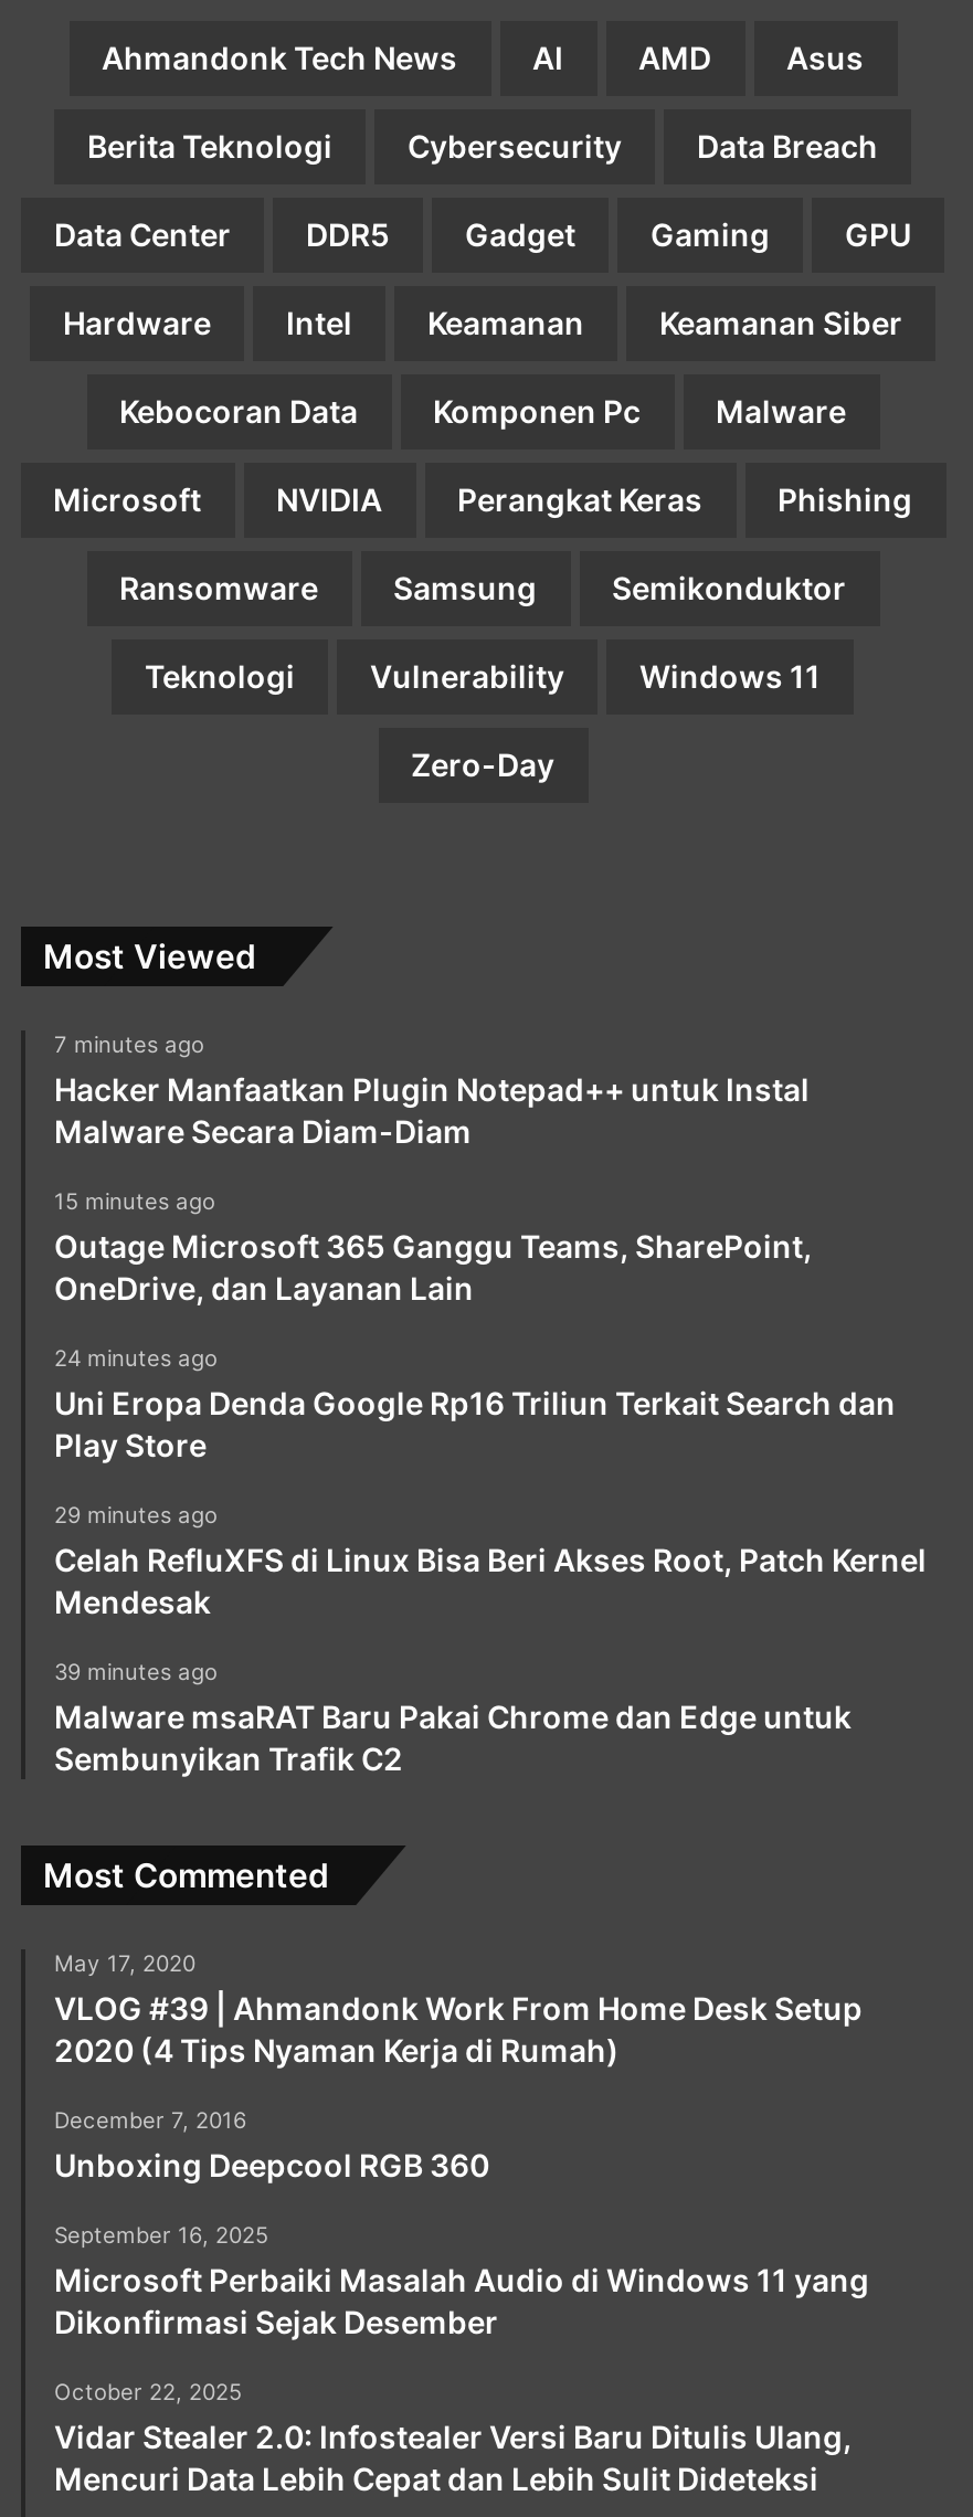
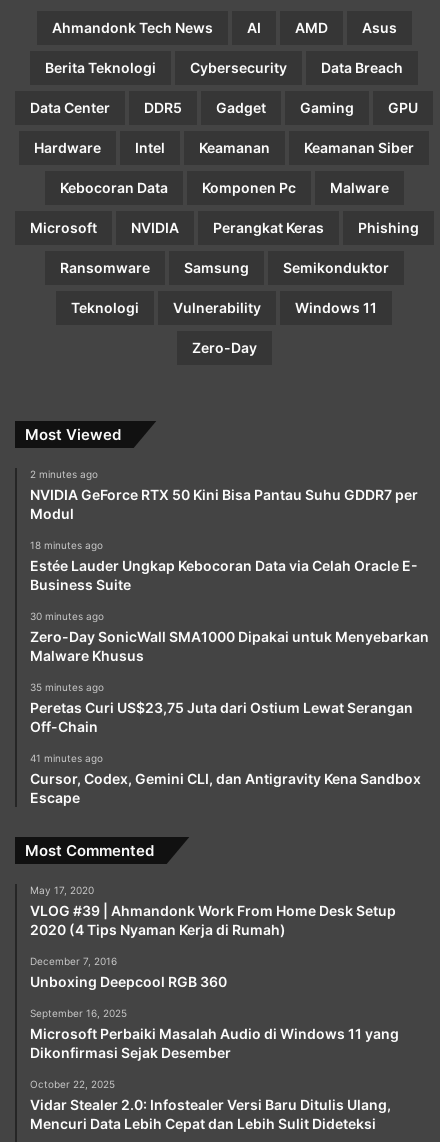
- 7 minutes ago
- Hacker Manfaatkan Plugin Notepad++ untuk Instal
- Malware Secara Diam-Diam
+ 2 minutes ago
+ NVIDIA GeForce RTX 50 Kini Bisa Pantau Suhu GDDR7 per
+ Modul

- 15 minutes ago
- Outage Microsoft 365 Ganggu Teams, SharePoint,
- OneDrive, dan Layanan Lain
+ 18 minutes ago
+ Estée Lauder Ungkap Kebocoran Data via Celah Oracle E-
+ Business Suite

- 24 minutes ago
- Uni Eropa Denda Google Rp16 Triliun Terkait Search dan
- Play Store
+ 30 minutes ago
+ Zero-Day SonicWall SMA1000 Dipakai untuk Menyebarkan
+ Malware Khusus

- 29 minutes ago
- Celah RefluXFS di Linux Bisa Beri Akses Root, Patch Kernel
- Mendesak
+ 35 minutes ago
+ Peretas Curi US$23,75 Juta dari Ostium Lewat Serangan
+ Off-Chain

- 39 minutes ago
- Malware msaRAT Baru Pakai Chrome dan Edge untuk
- Sembunyikan Trafik C2
+ 41 minutes ago
+ Cursor, Codex, Gemini CLI, dan Antigravity Kena Sandbox
+ Escape
